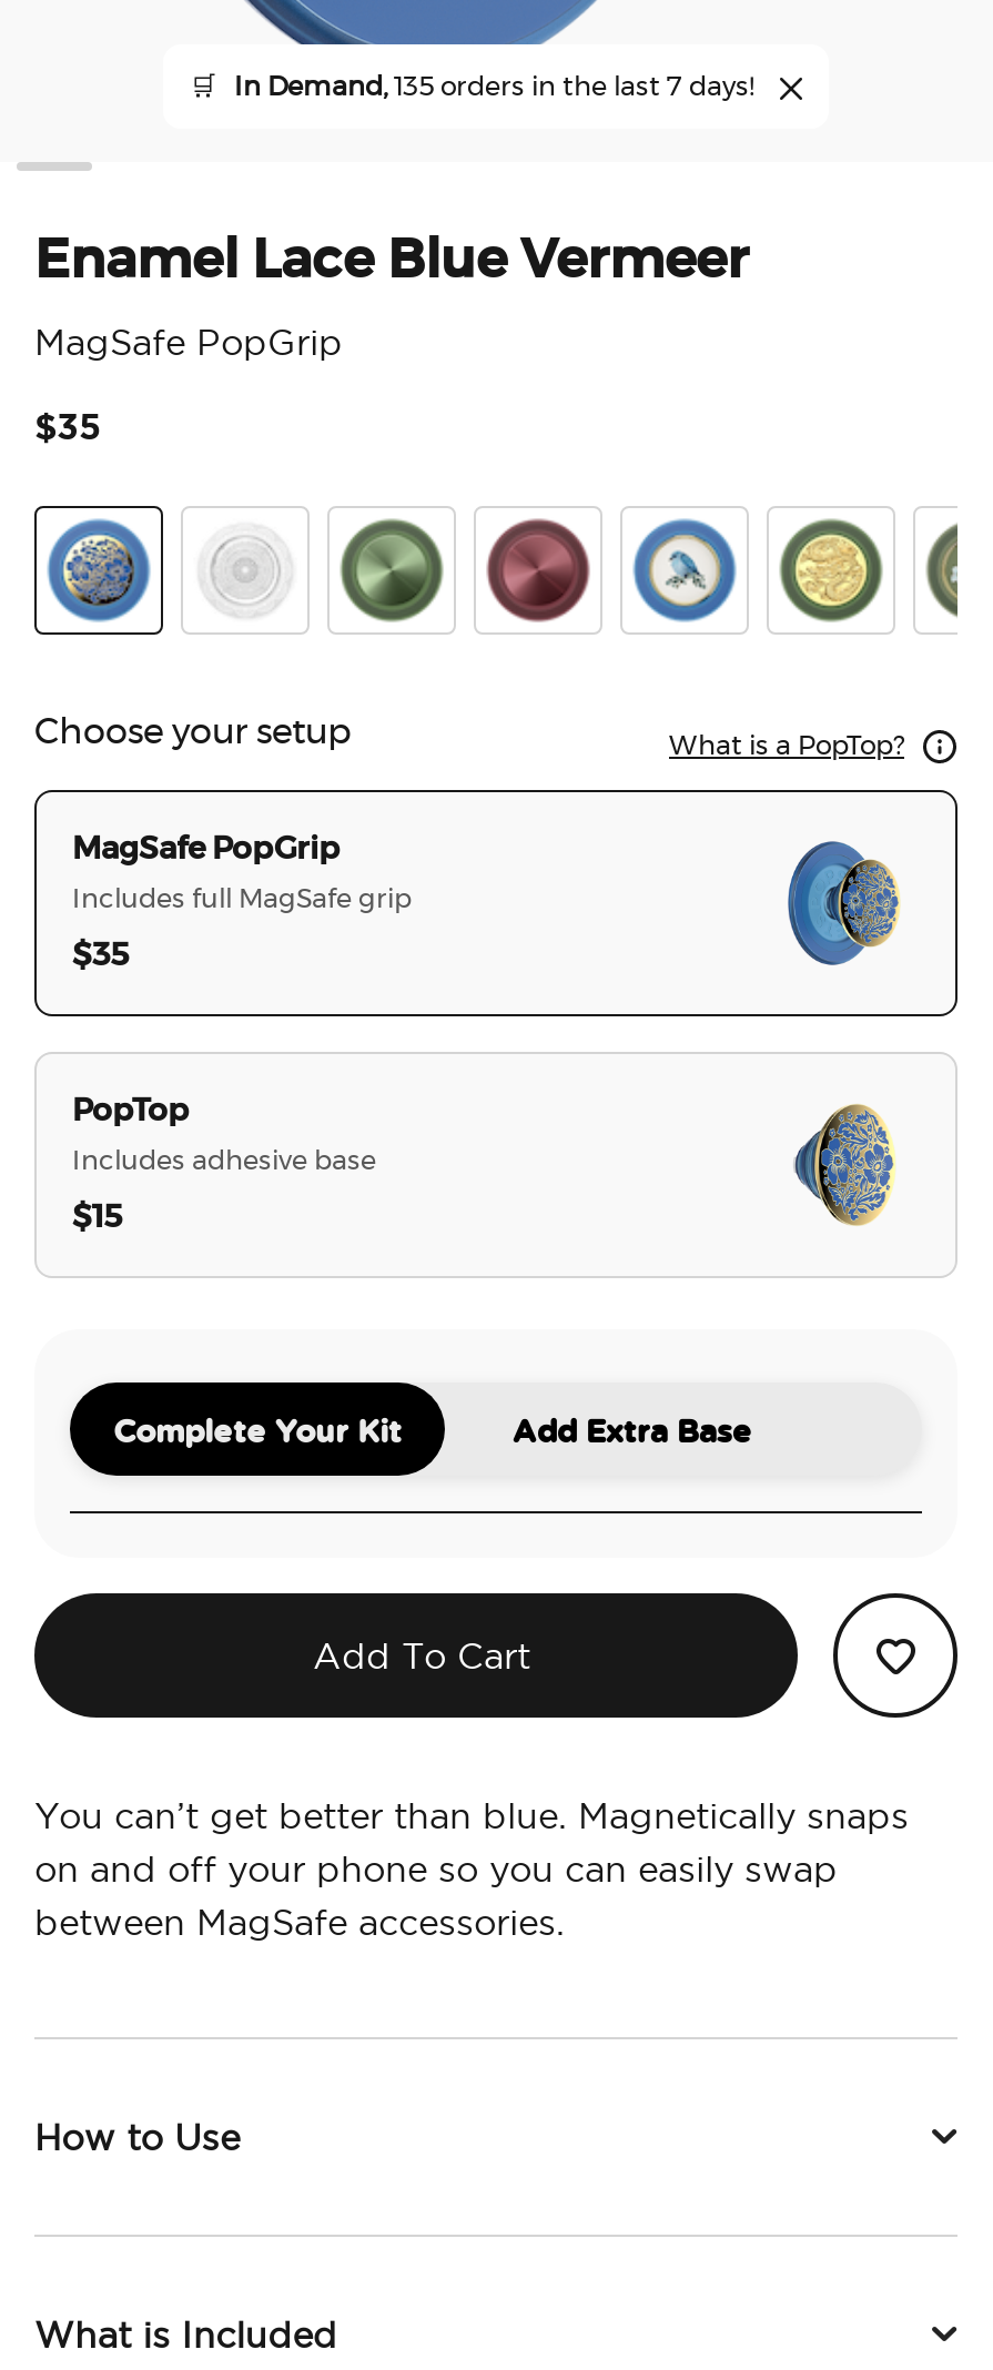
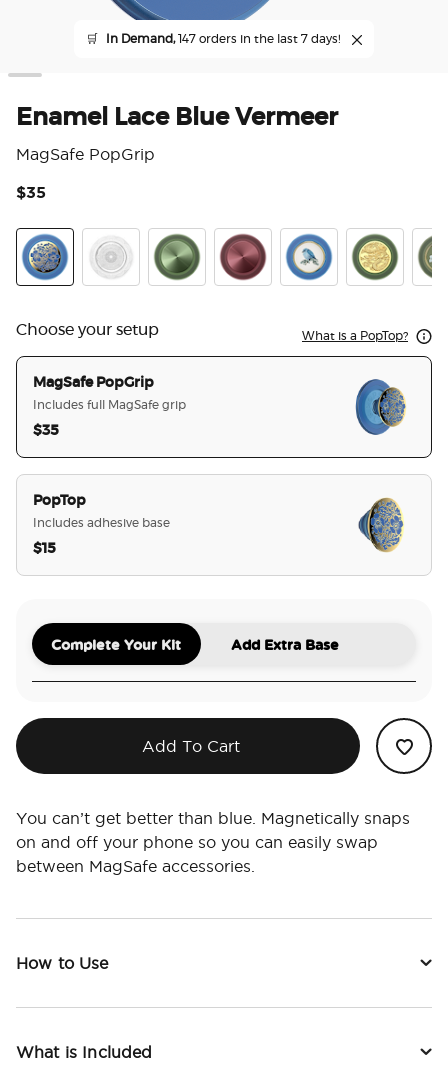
- In Demand, 135 orders in the last 7 days!
+ In Demand, 147 orders in the last 7 days!
